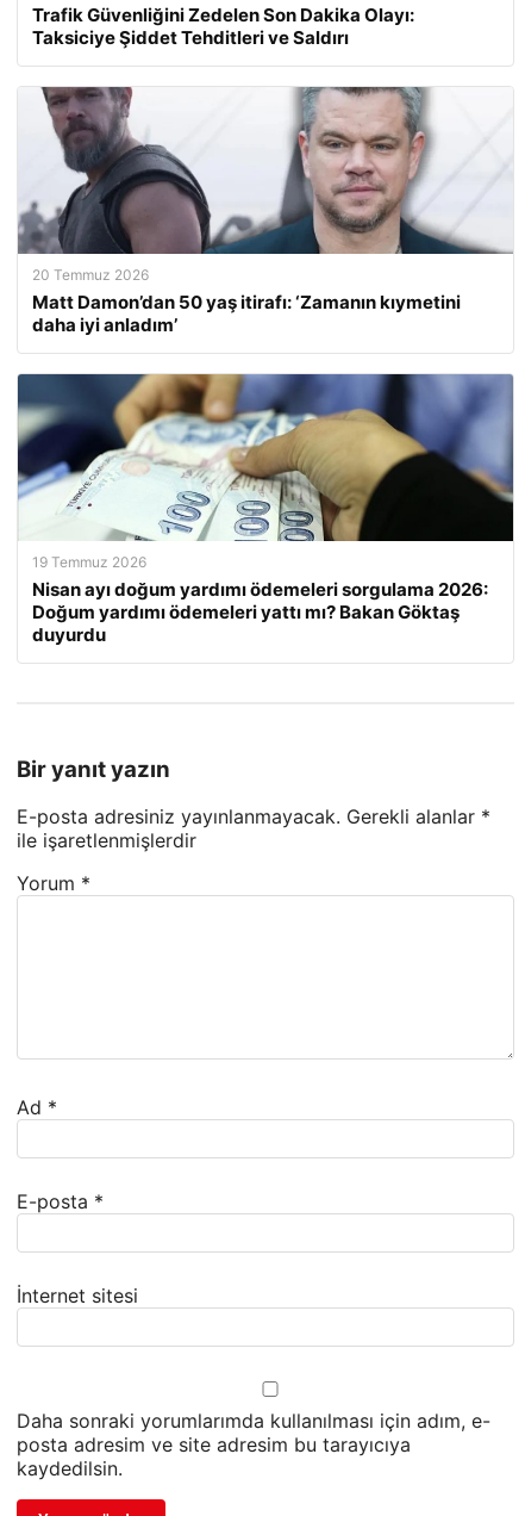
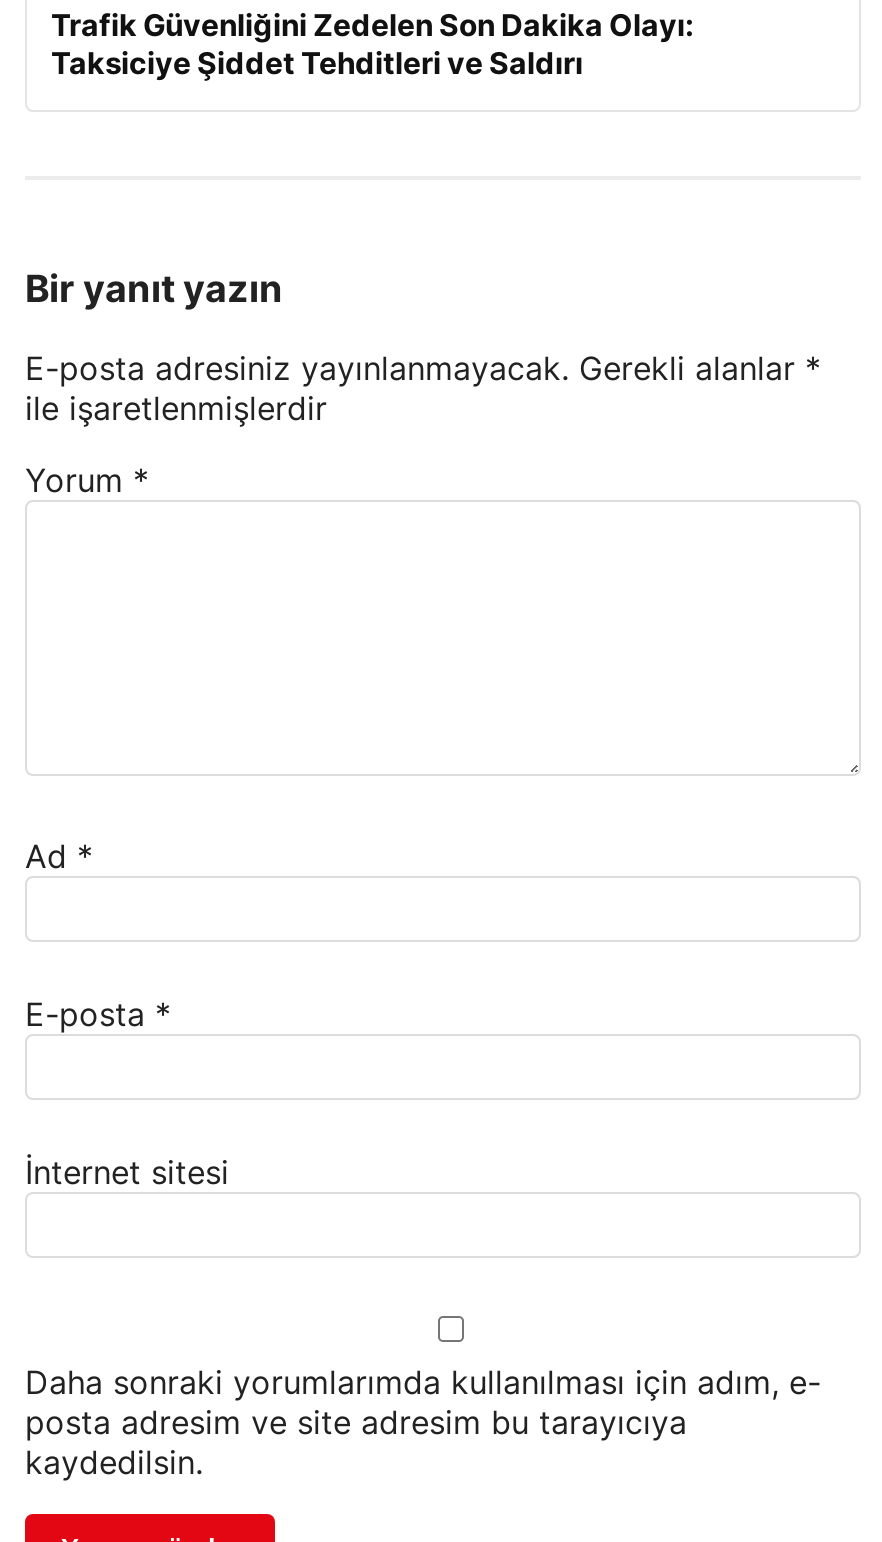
- [image]
- 20 Temmuz 2026
- Matt Damon’dan 50 yaş itirafı: ‘Zamanın kıymetini
- daha iyi anladım’

- [image]
- 19 Temmuz 2026
- Nisan ayı doğum yardımı ödemeleri sorgulama 2026:
- Doğum yardımı ödemeleri yattı mı? Bakan Göktaş
- duyurdu
